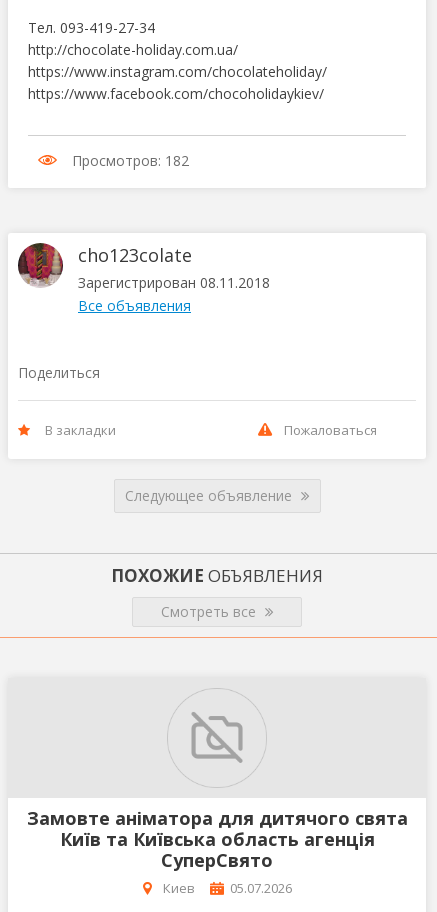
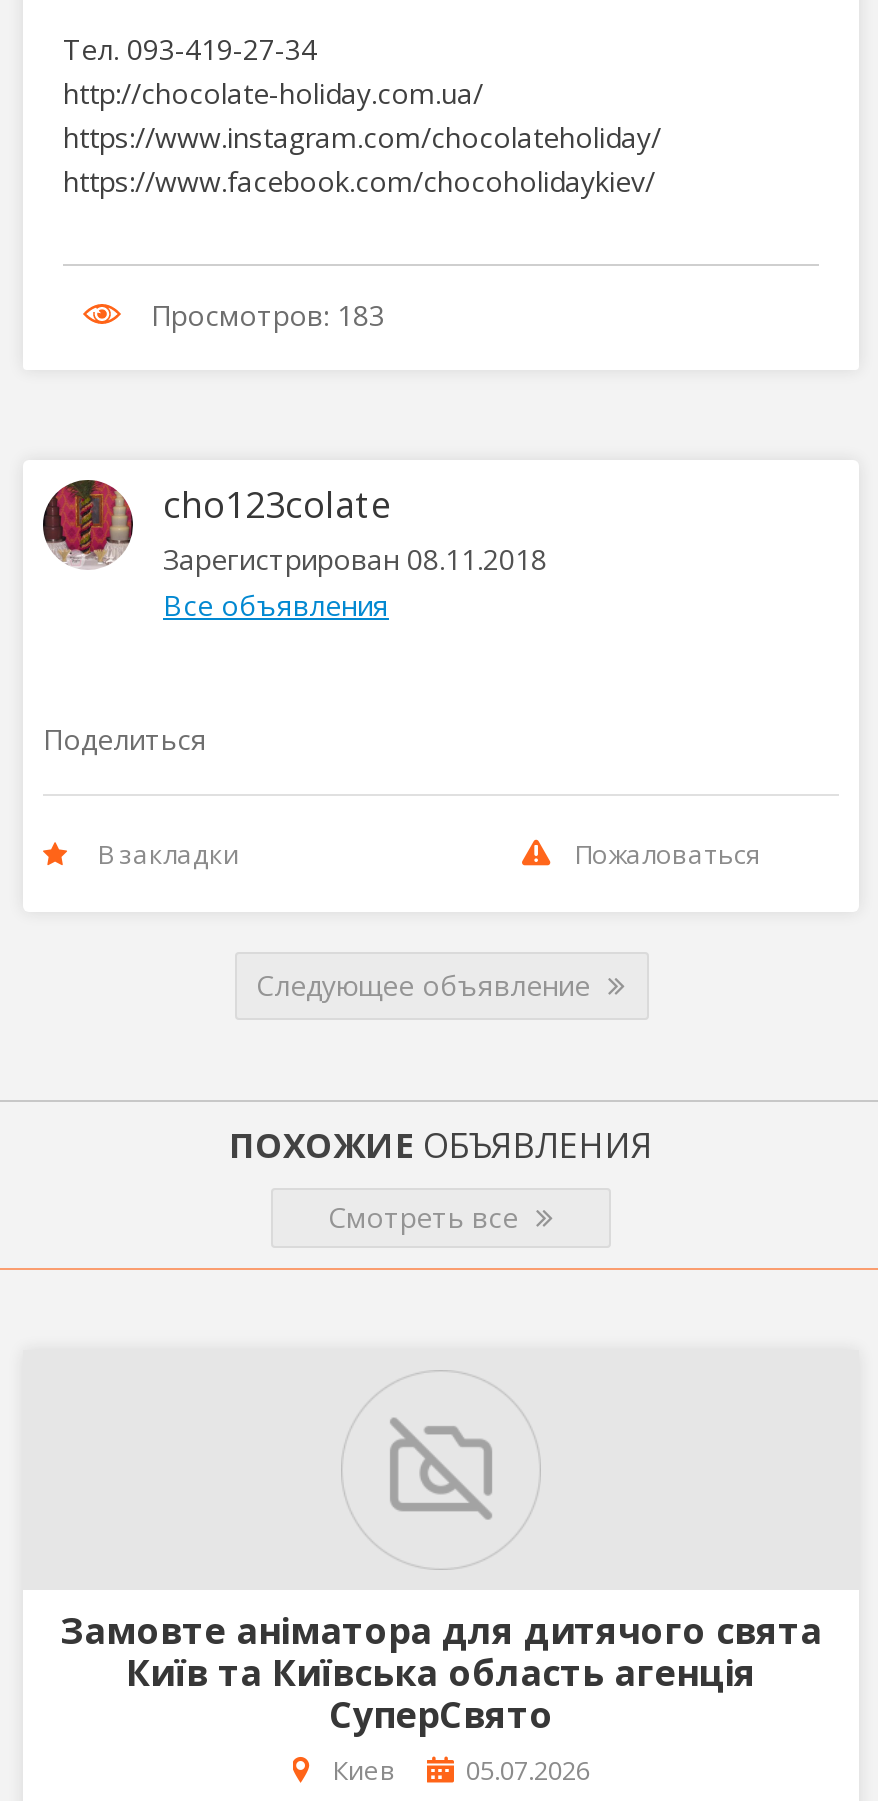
- Просмотров: 182
+ Просмотров: 183
